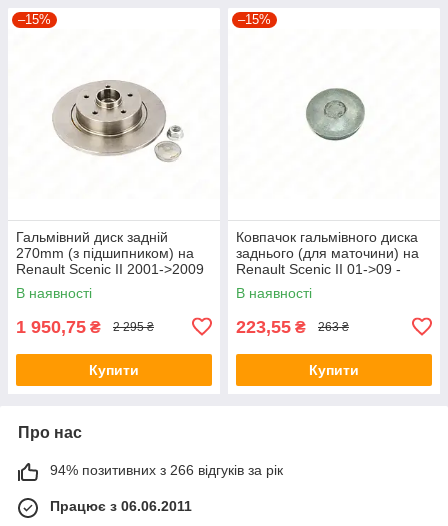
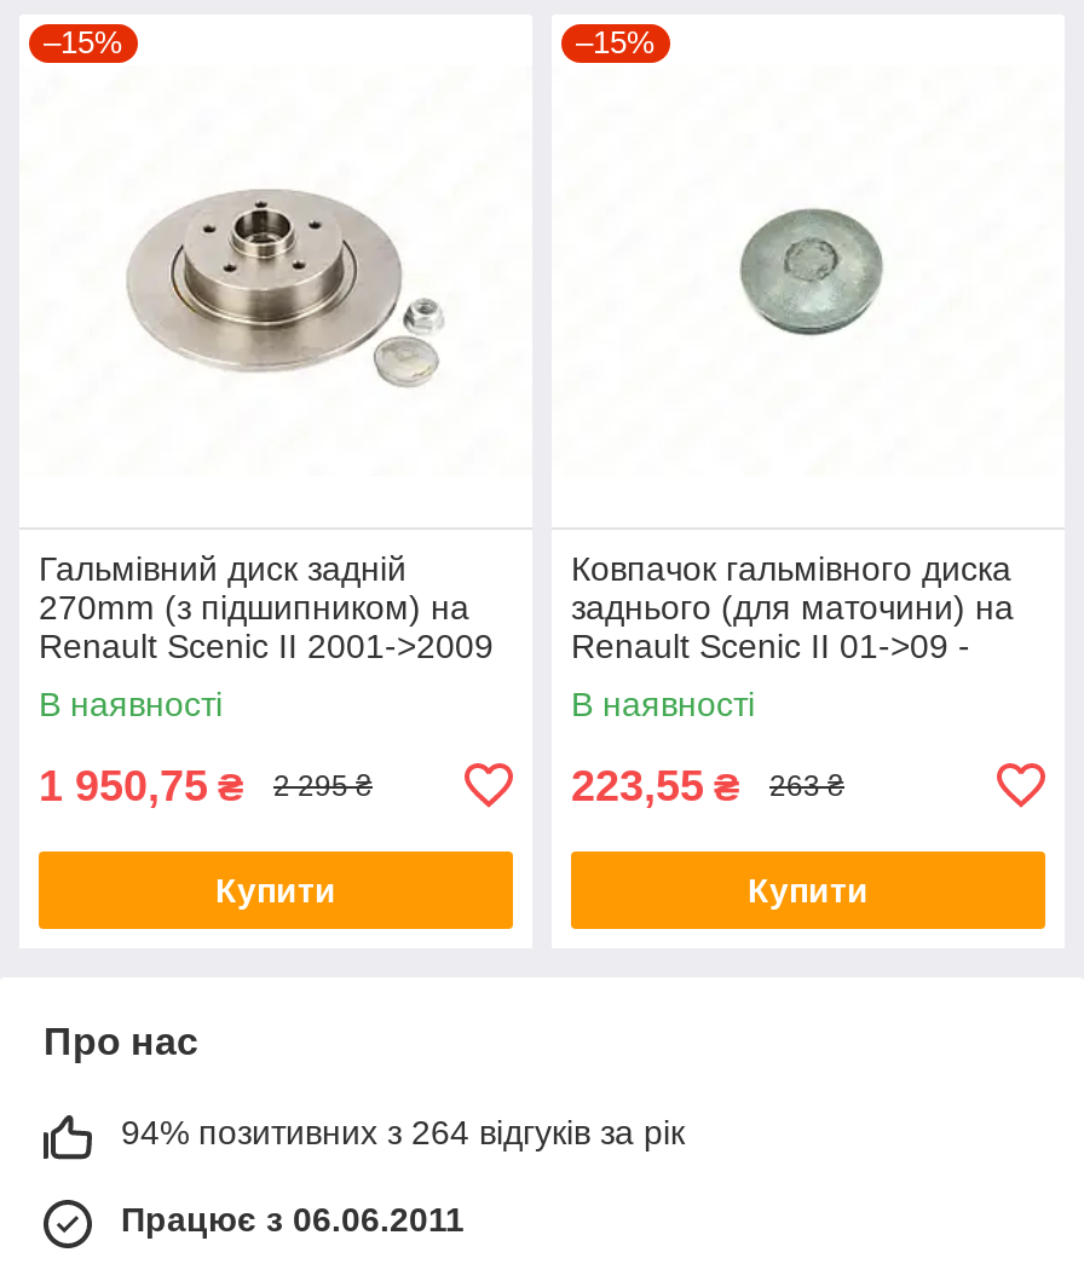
- 94% позитивних з 266 відгуків за рік
+ 94% позитивних з 264 відгуків за рік
